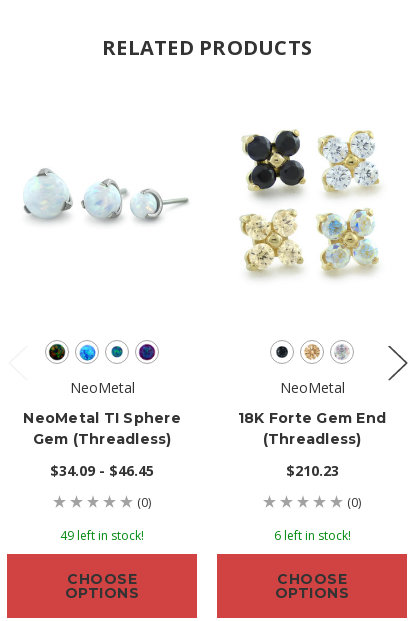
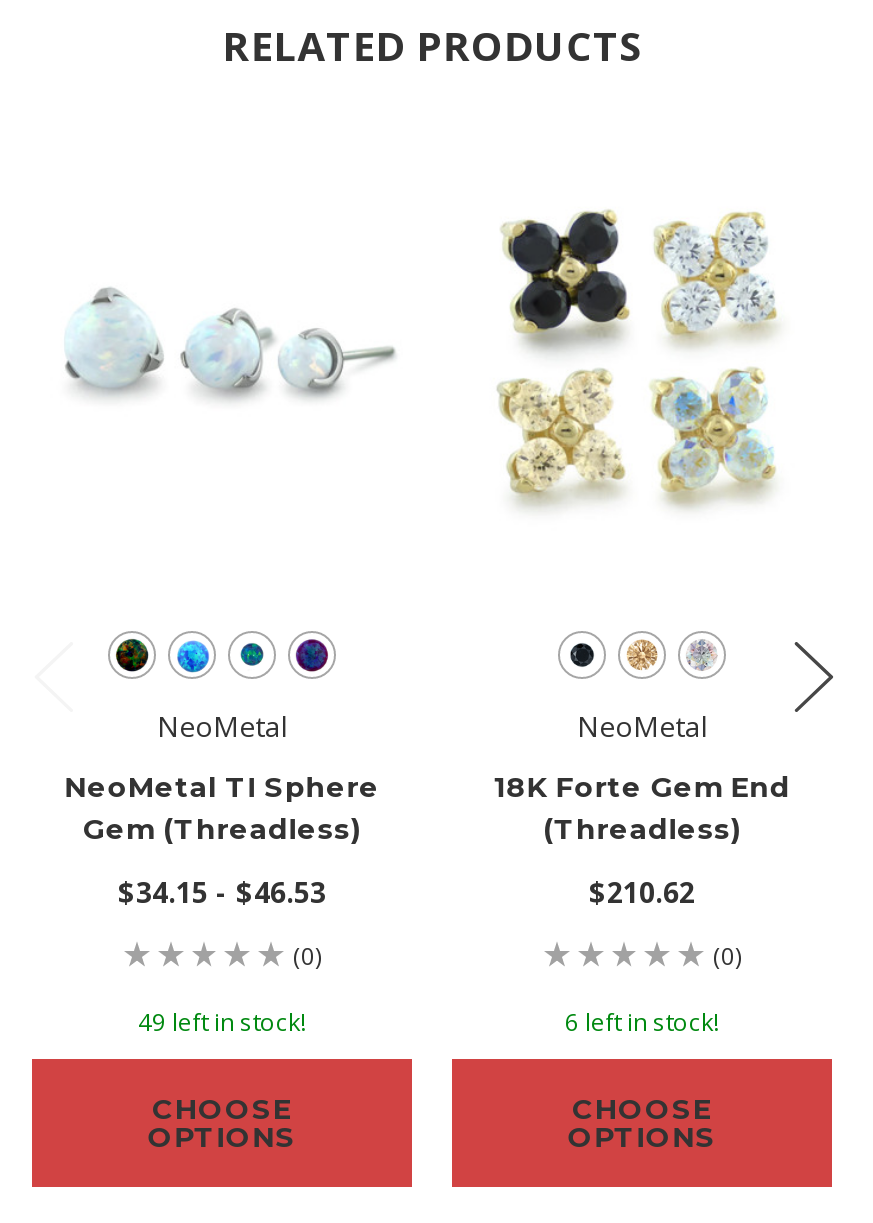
- $34.09 - $46.45
+ $34.15 - $46.53

- $210.23
+ $210.62
